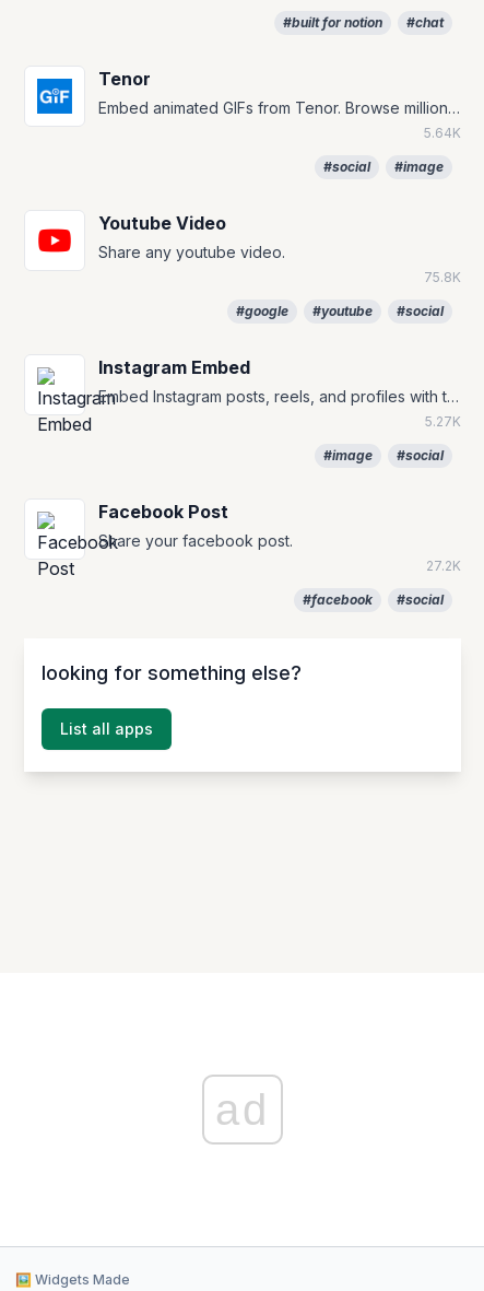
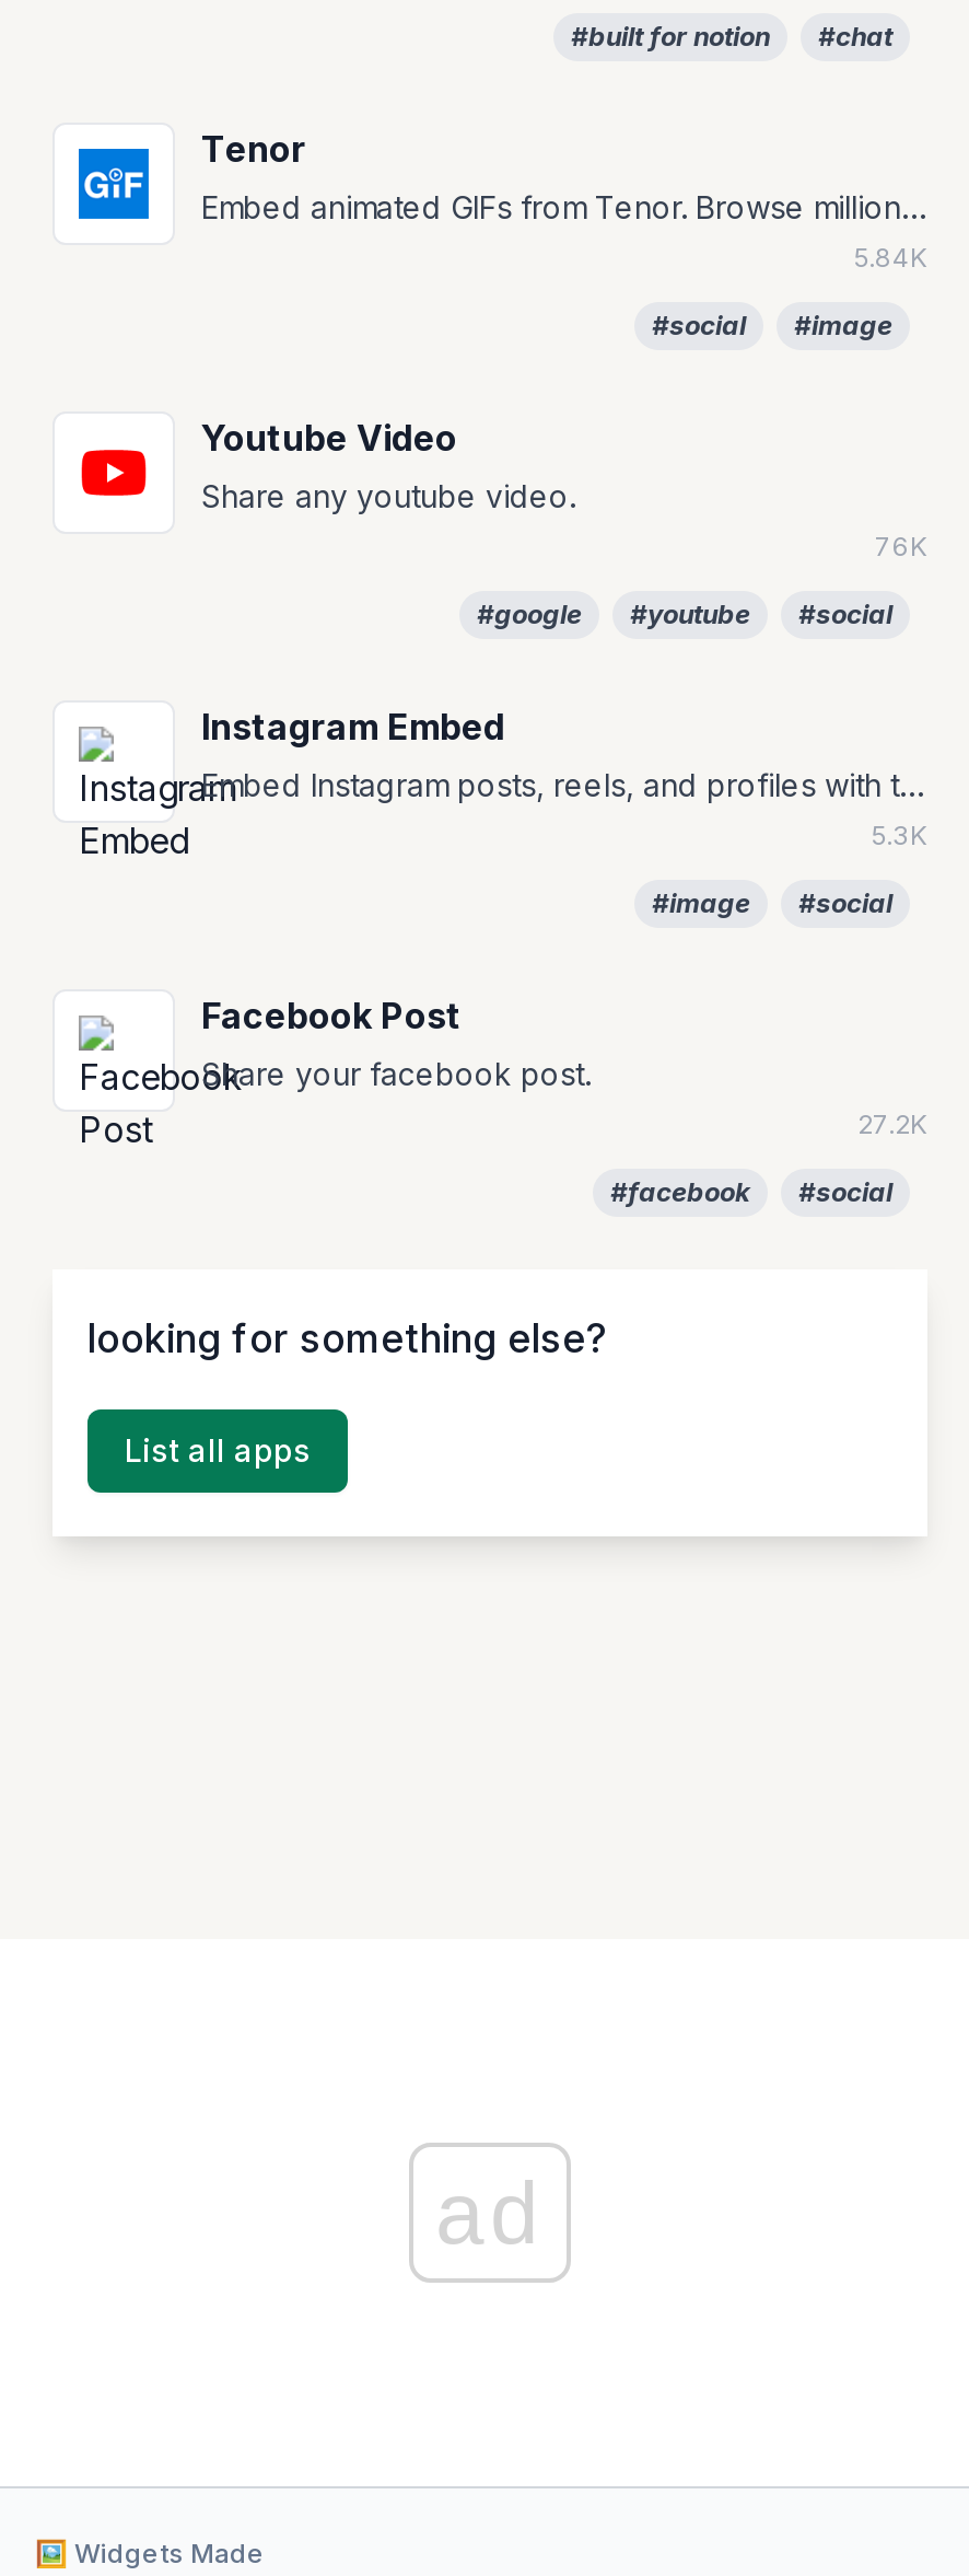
- 5.64K
+ 5.84K

- 75.8K
+ 76K

- 5.27K
+ 5.3K
